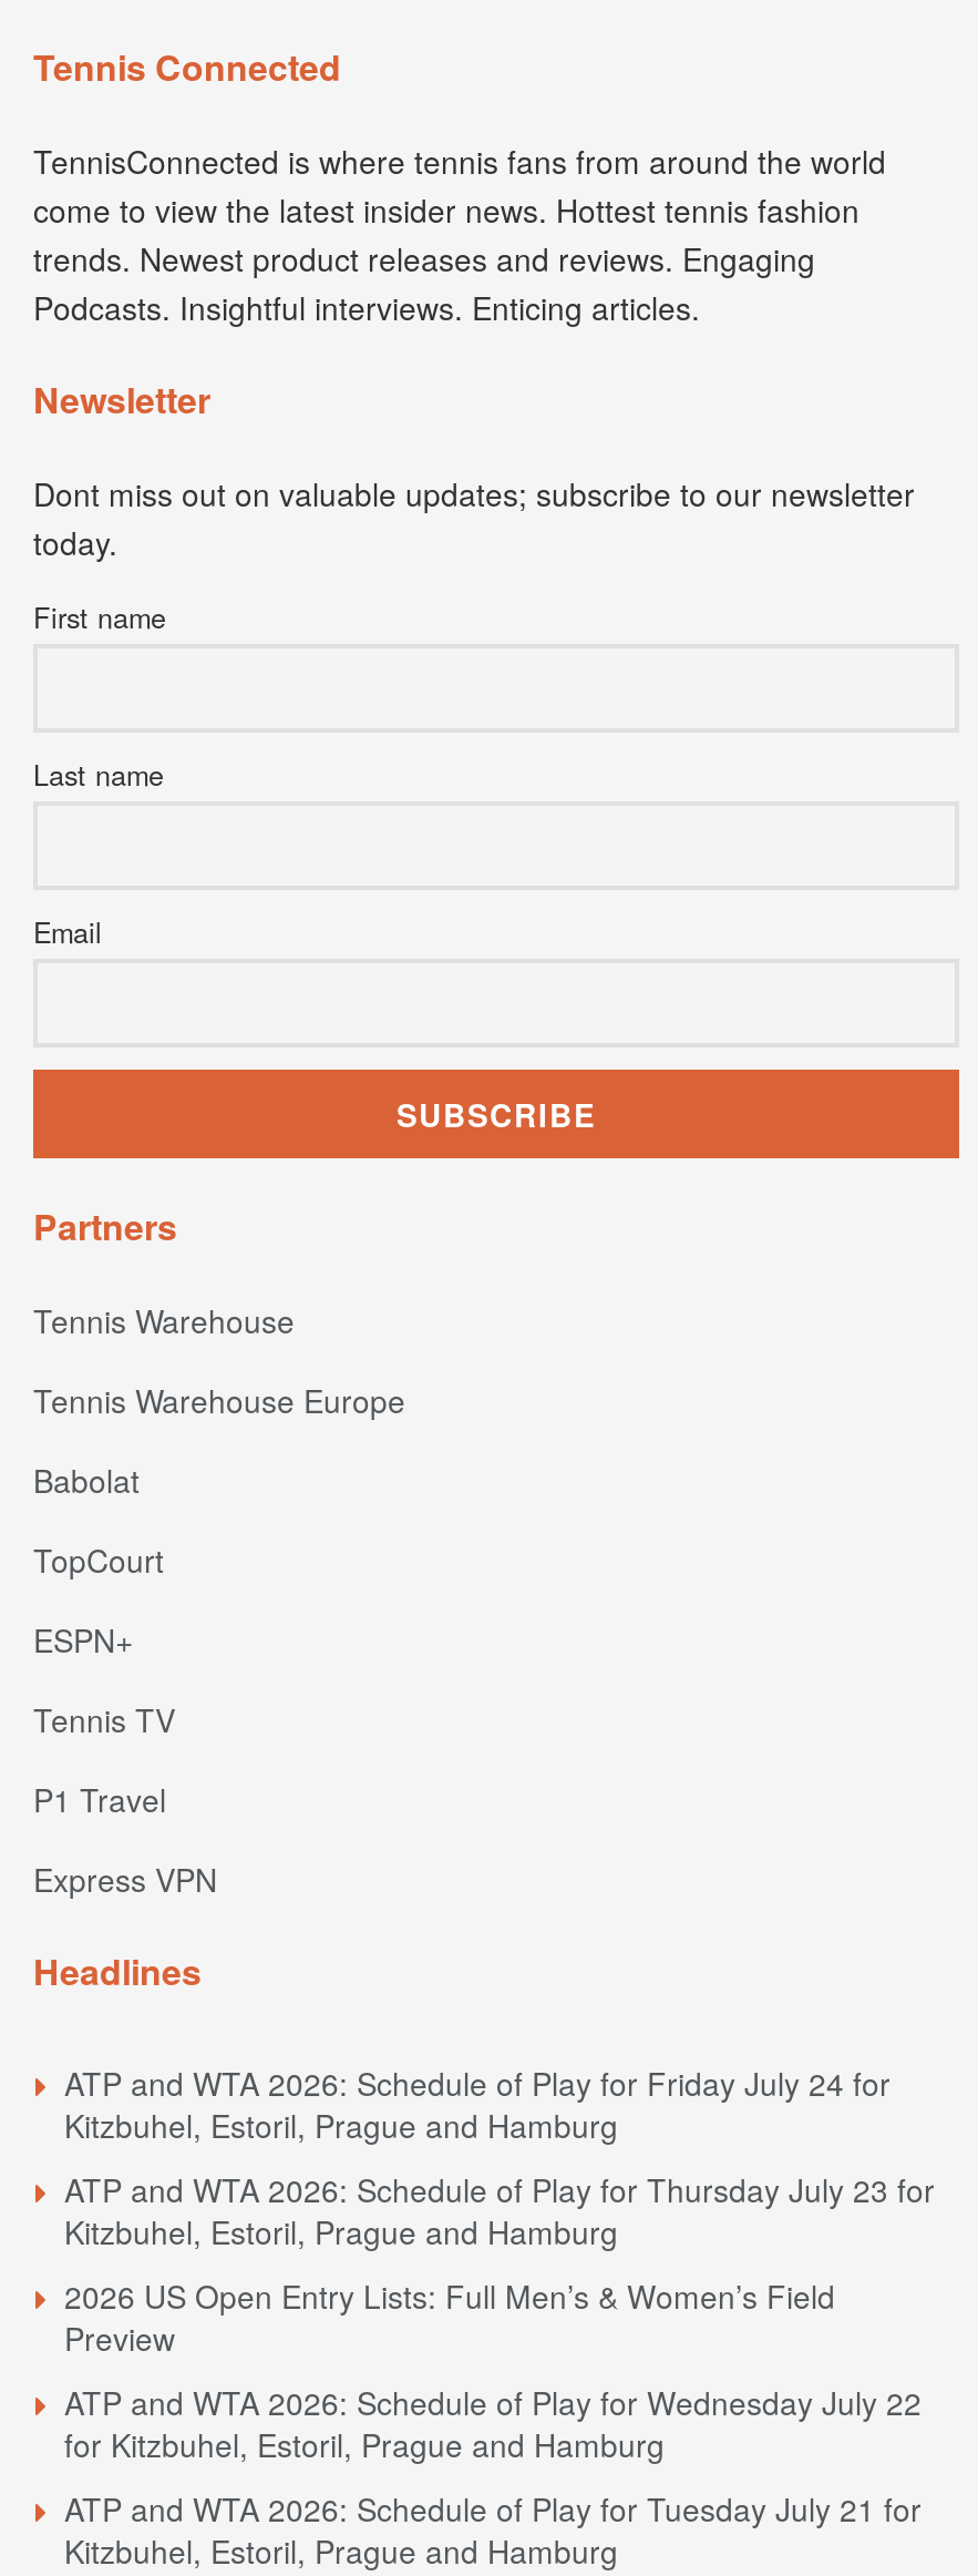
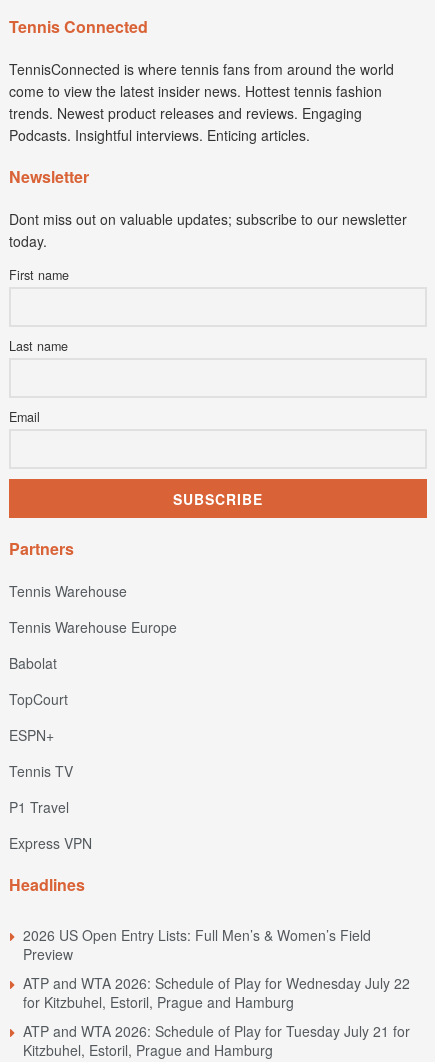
- ATP and WTA 2026: Schedule of Play for Friday July 24 for
- Kitzbuhel, Estoril, Prague and Hamburg
- ATP and WTA 2026: Schedule of Play for Thursday July 23 for
- Kitzbuhel, Estoril, Prague and Hamburg
